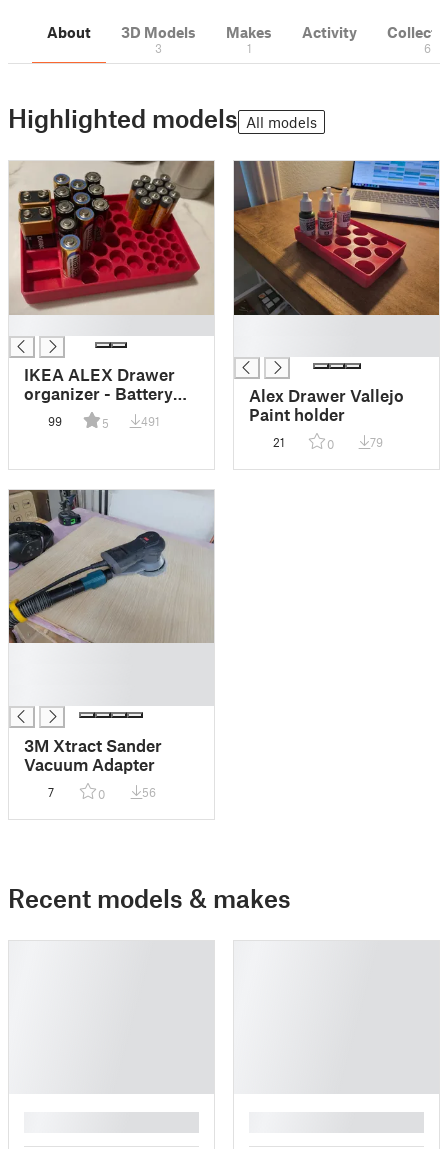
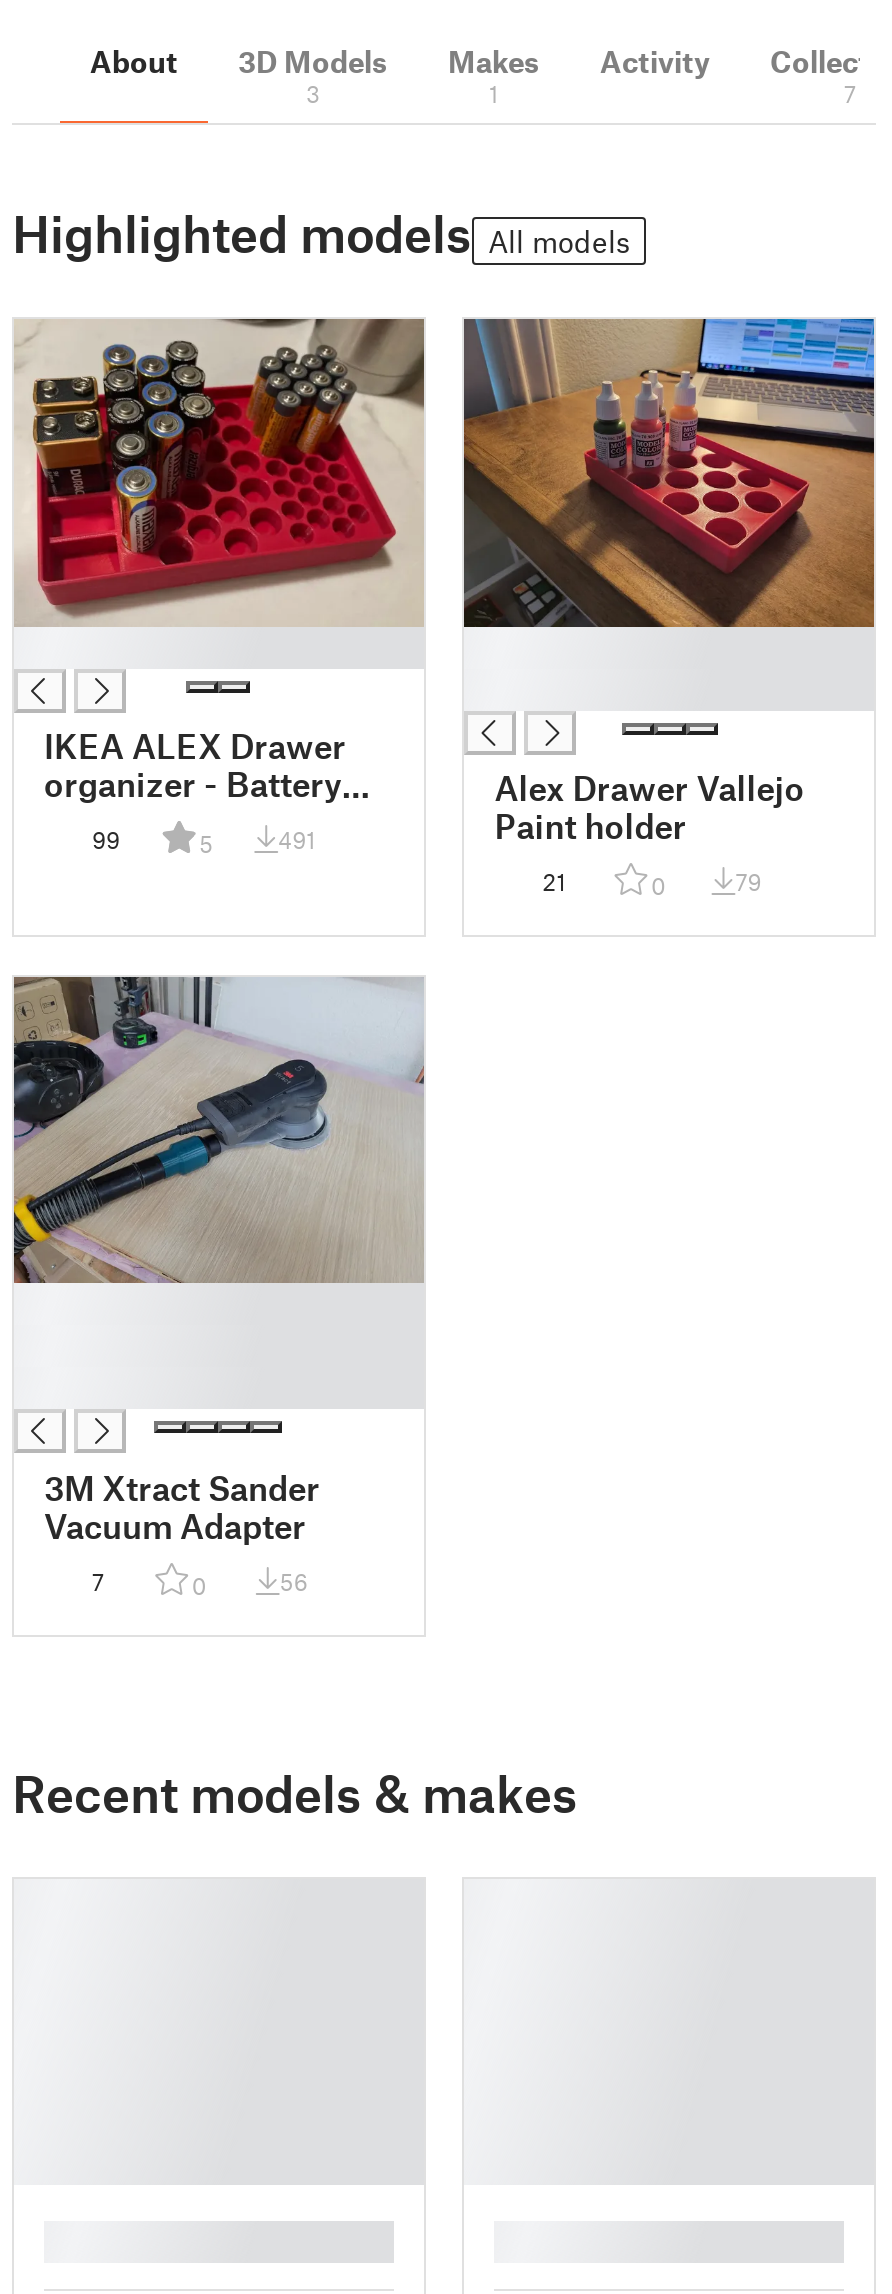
- 6
+ 7
